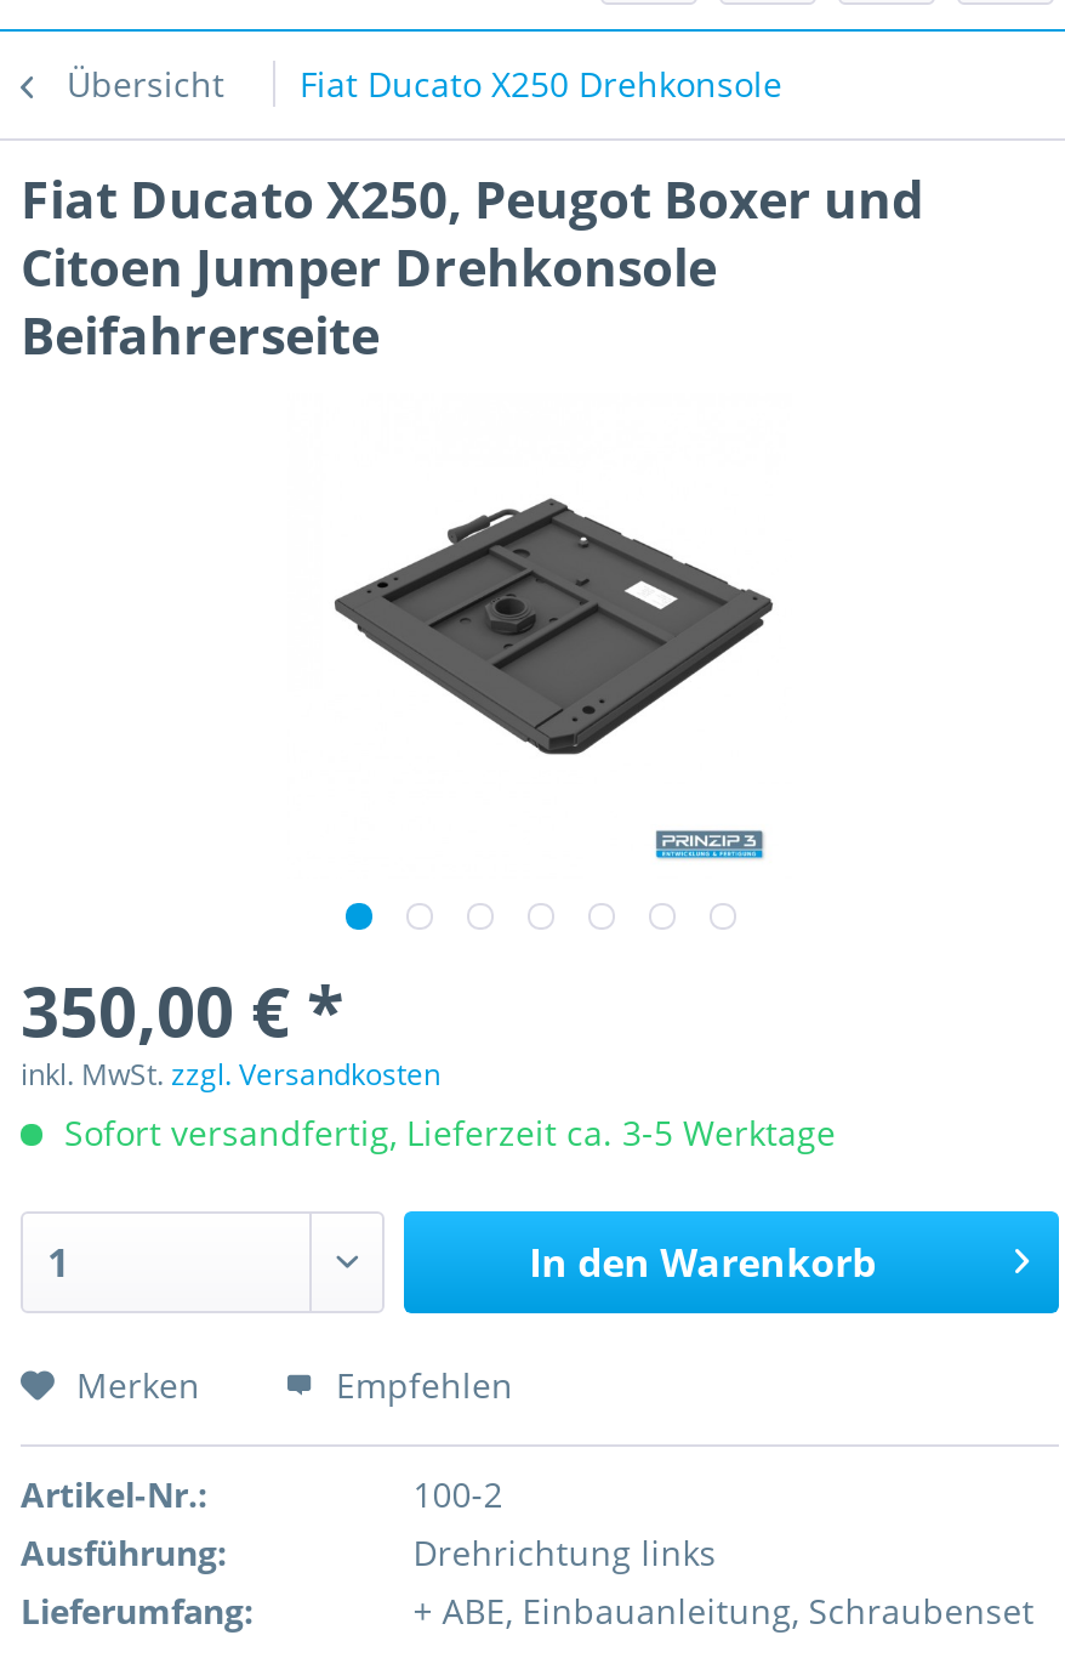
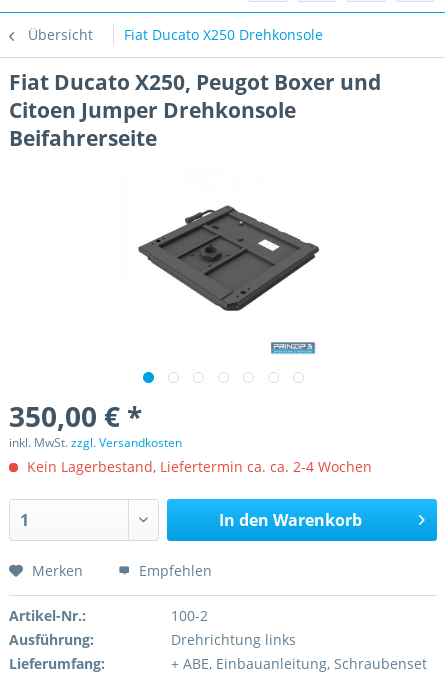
- Sofort versandfertig, Lieferzeit ca. 3-5 Werktage
+ Kein Lagerbestand, Liefertermin ca. ca. 2-4 Wochen
